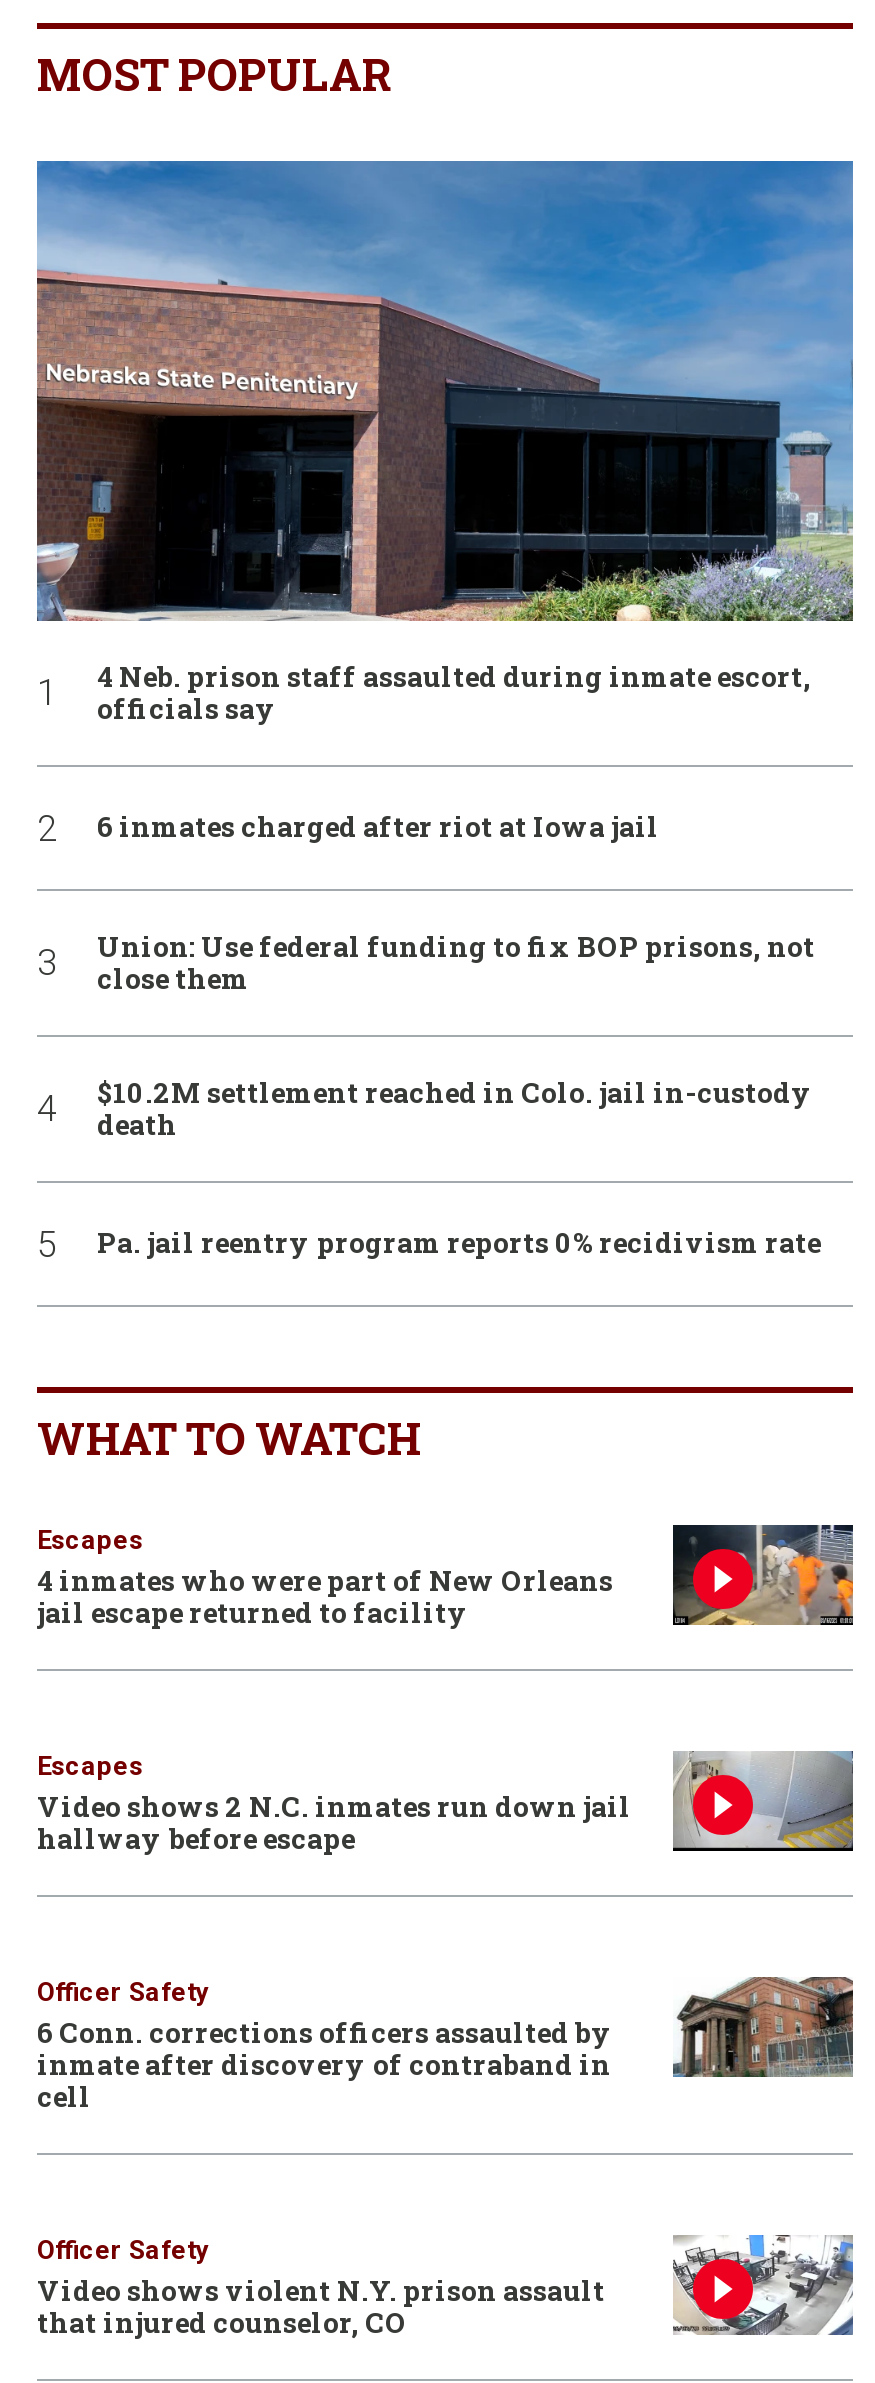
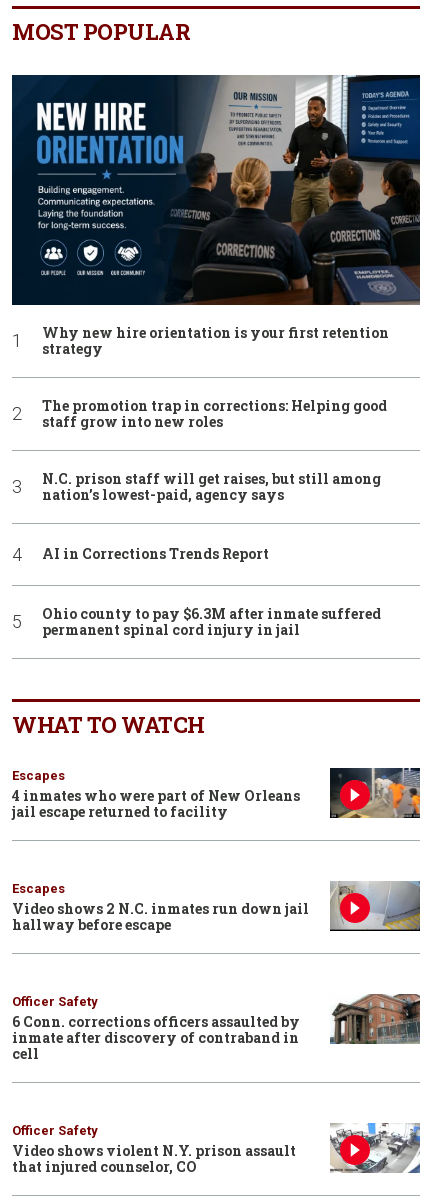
- [image]
- 4 Neb. prison staff assaulted during inmate escort,
- officials say
+ [image]
+ Why new hire orientation is your first retention
+ strategy

- 6 inmates charged after riot at Iowa jail
+ The promotion trap in corrections: Helping good
+ staff grow into new roles

- Union: Use federal funding to fix BOP prisons, not
- close them
+ N.C. prison staff will get raises, but still among
+ nation’s lowest-paid, agency says

- $10.2M settlement reached in Colo. jail in-custody
- death
+ AI in Corrections Trends Report

- Pa. jail reentry program reports 0% recidivism rate
+ Ohio county to pay $6.3M after inmate suffered
+ permanent spinal cord injury in jail
